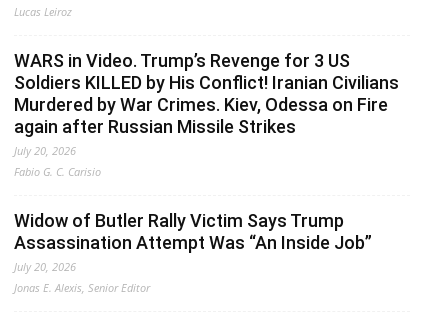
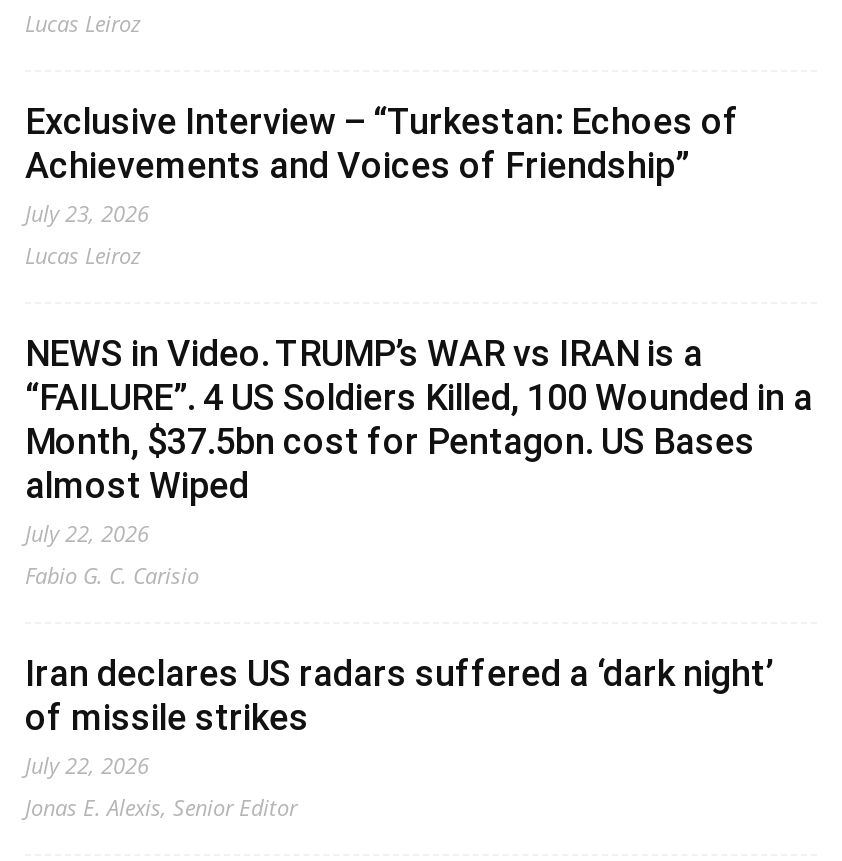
- WARS in Video. Trump’s Revenge for 3 US
- Soldiers KILLED by His Conflict! Iranian Civilians
- Murdered by War Crimes. Kiev, Odessa on Fire
- again after Russian Missile Strikes
- July 20, 2026
+ Exclusive Interview – “Turkestan: Echoes of
+ Achievements and Voices of Friendship”
+ July 23, 2026
+ Lucas Leiroz
+ NEWS in Video. TRUMP’s WAR vs IRAN is a
+ “FAILURE”. 4 US Soldiers Killed, 100 Wounded in a
+ Month, $37.5bn cost for Pentagon. US Bases
+ almost Wiped
+ July 22, 2026

- Widow of Butler Rally Victim Says Trump
- Assassination Attempt Was “An Inside Job”
- July 20, 2026
+ Iran declares US radars suffered a ‘dark night’
+ of missile strikes
+ July 22, 2026
